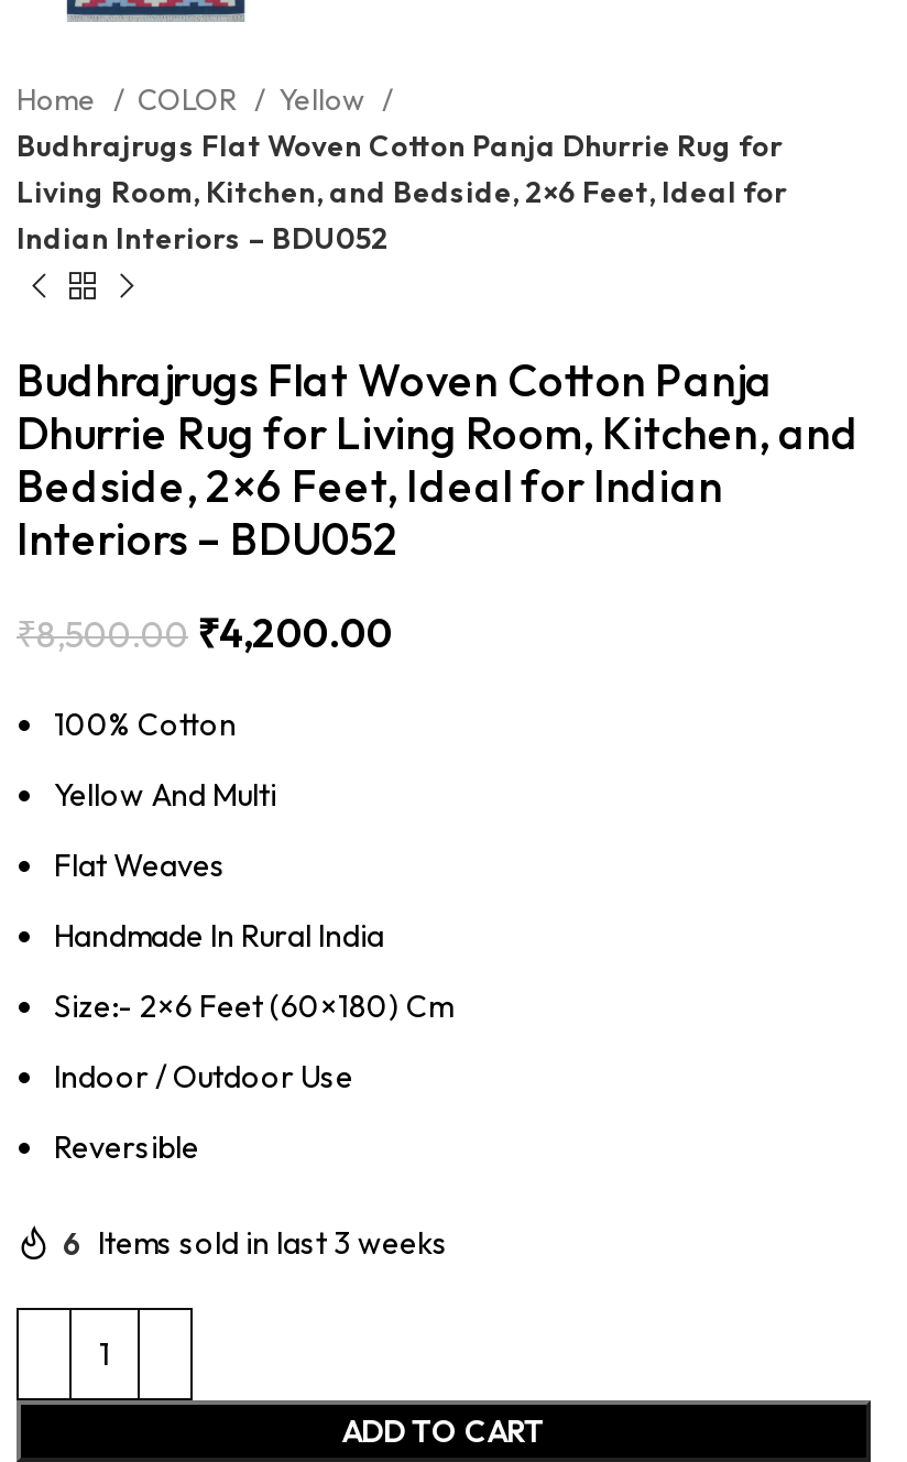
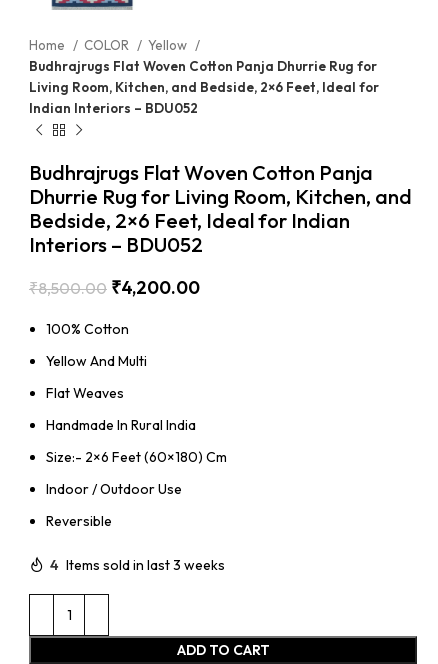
- 6 Items sold in last 3 weeks
+ 4 Items sold in last 3 weeks
